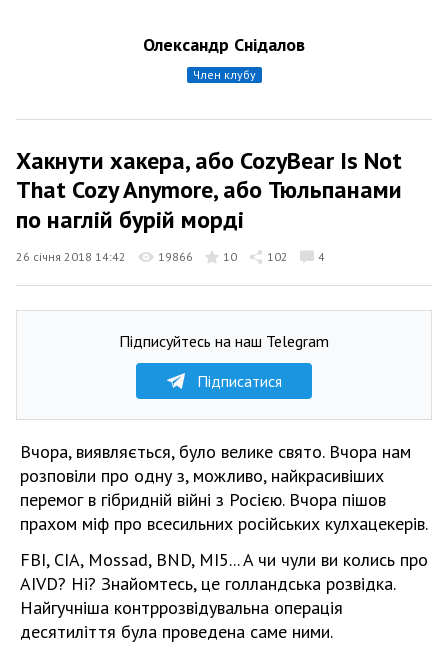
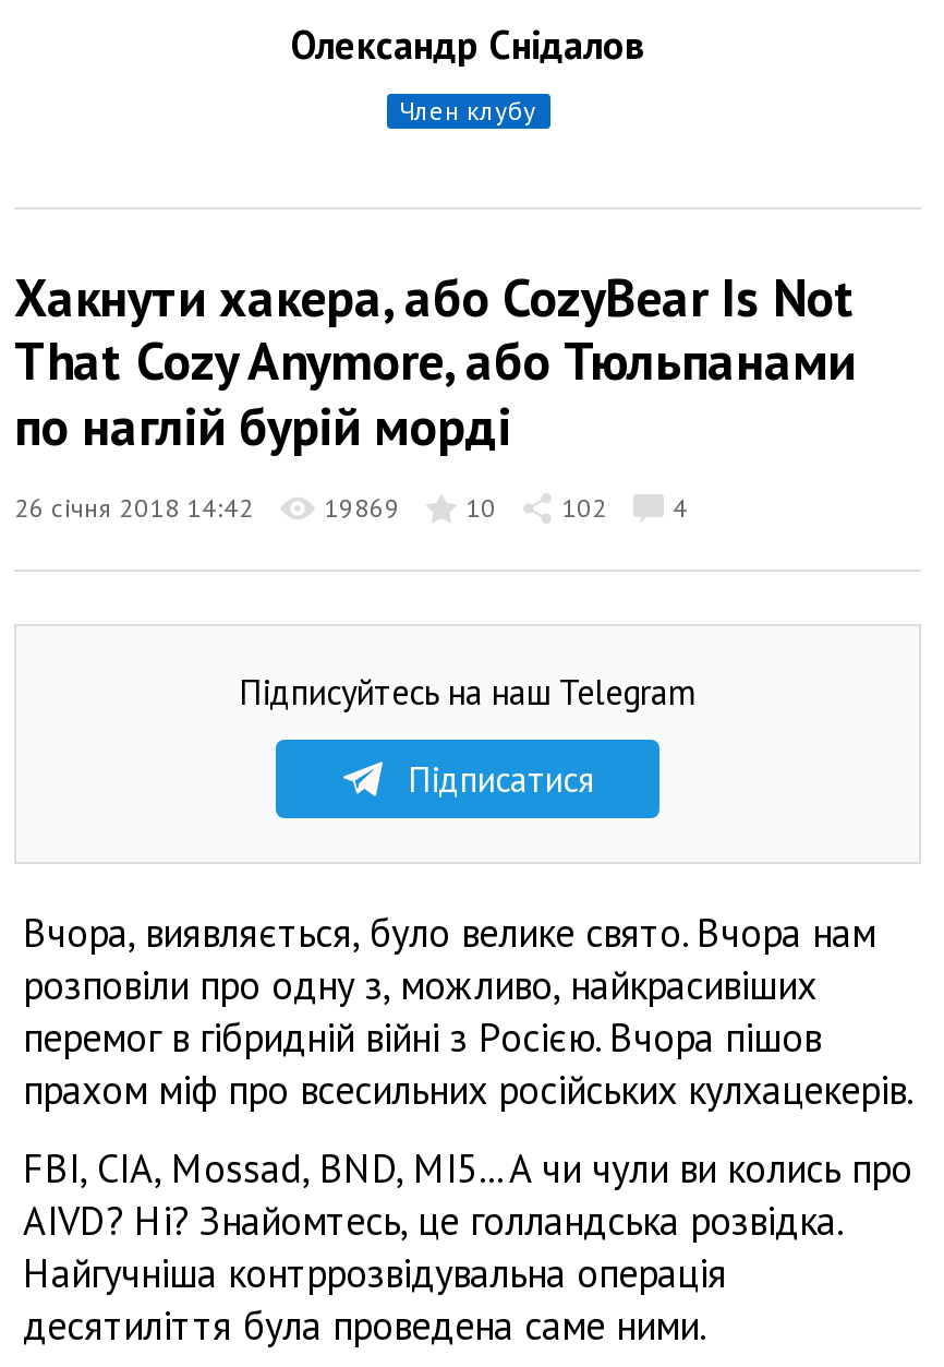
- 19866 10 102 4
+ 19869 10 102 4
